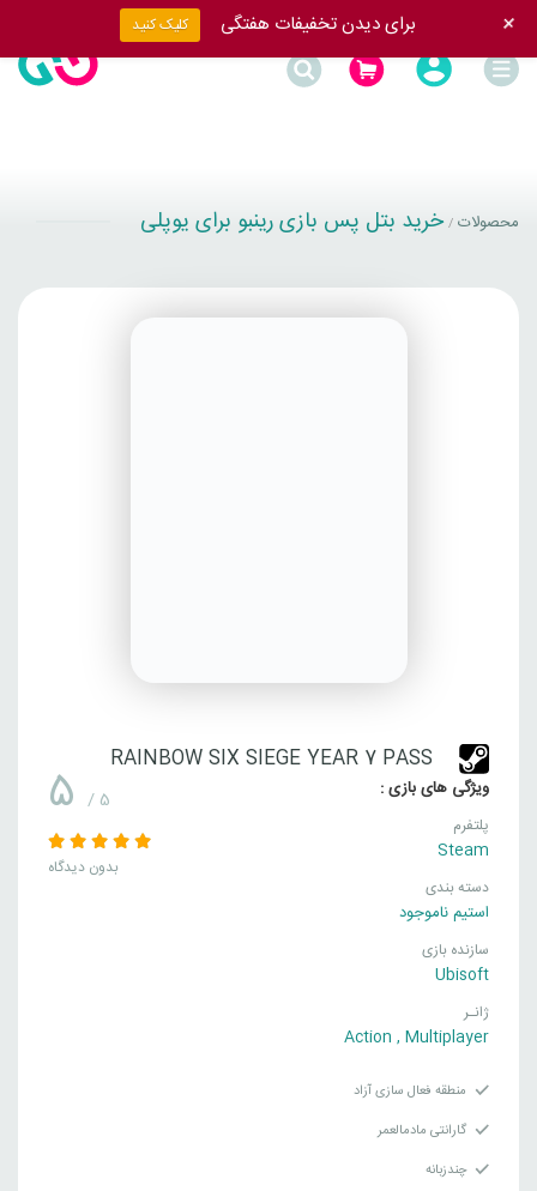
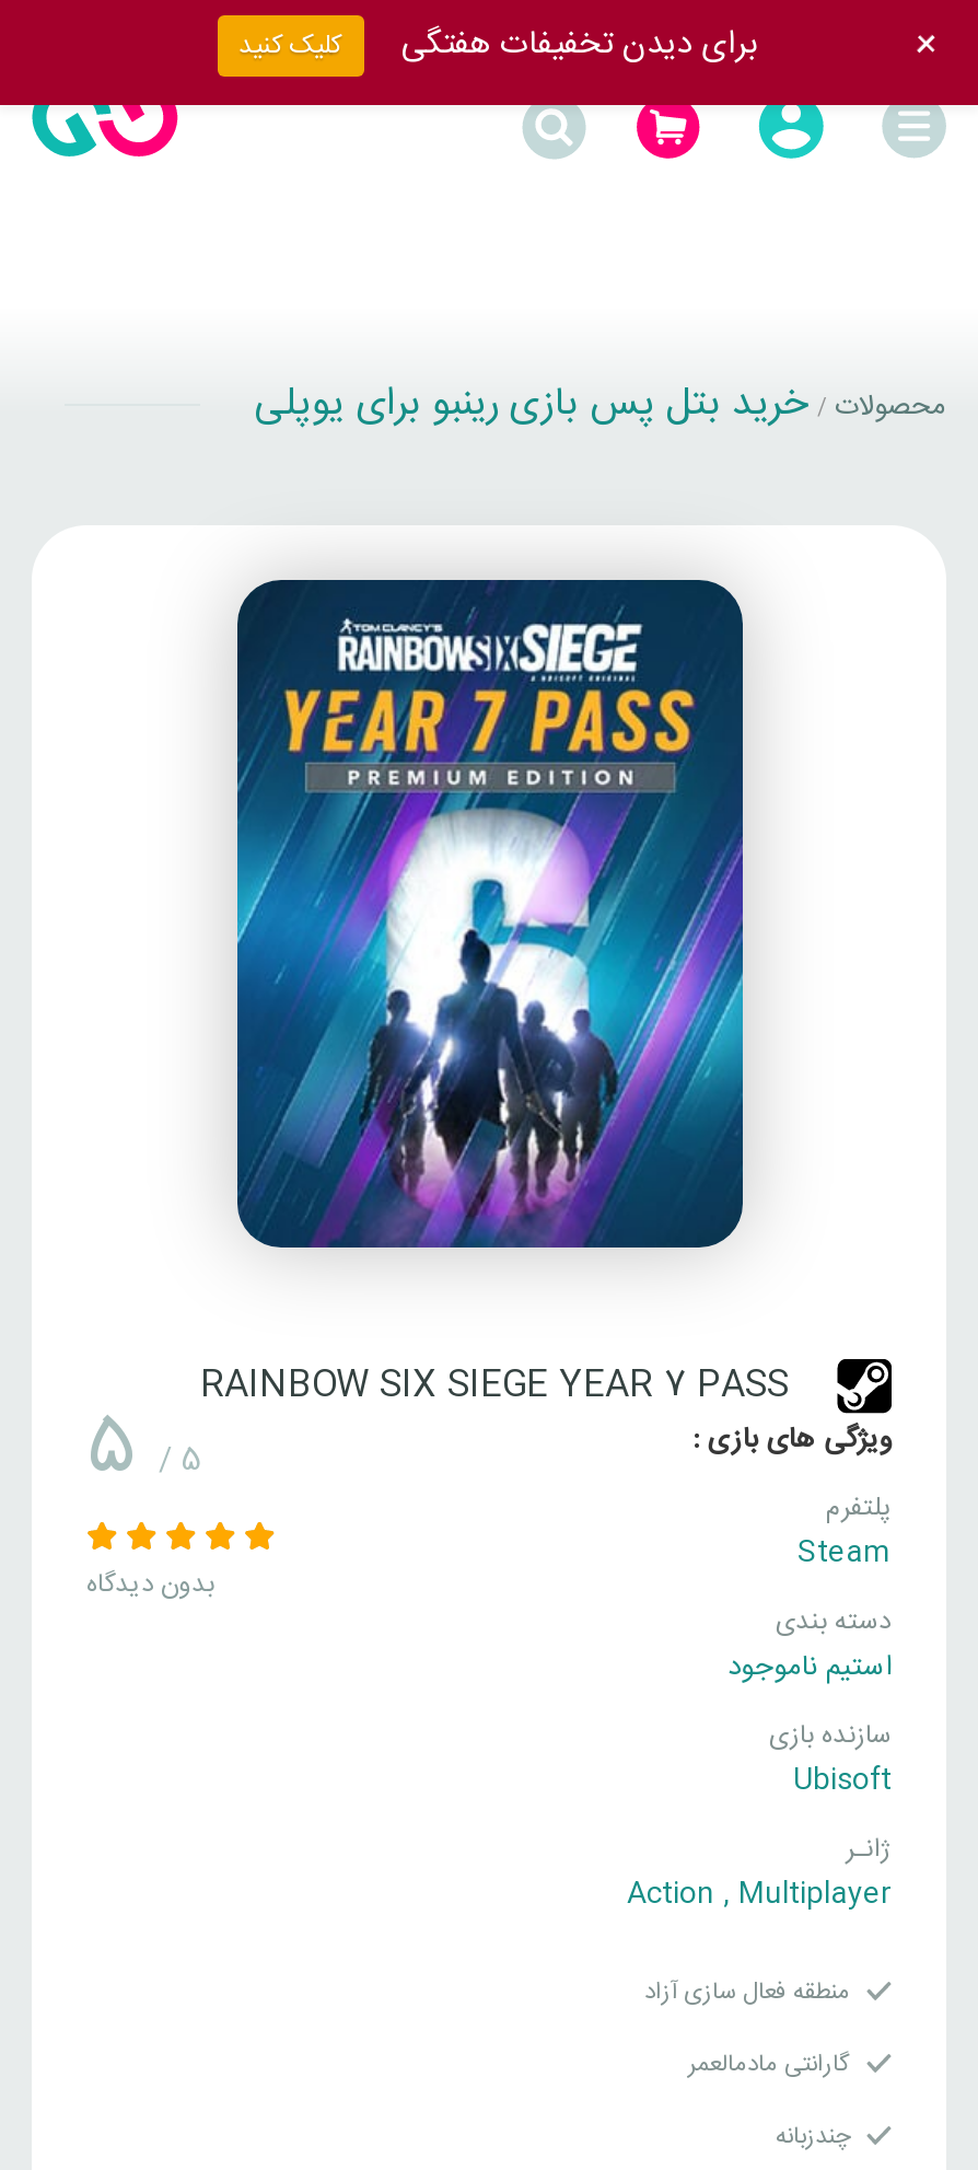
+ [image]
